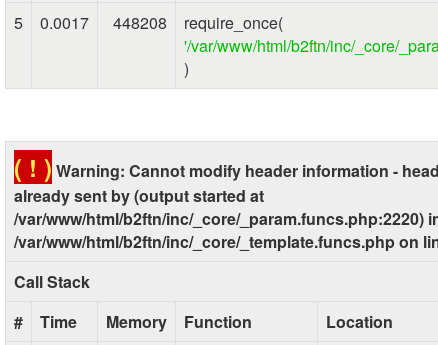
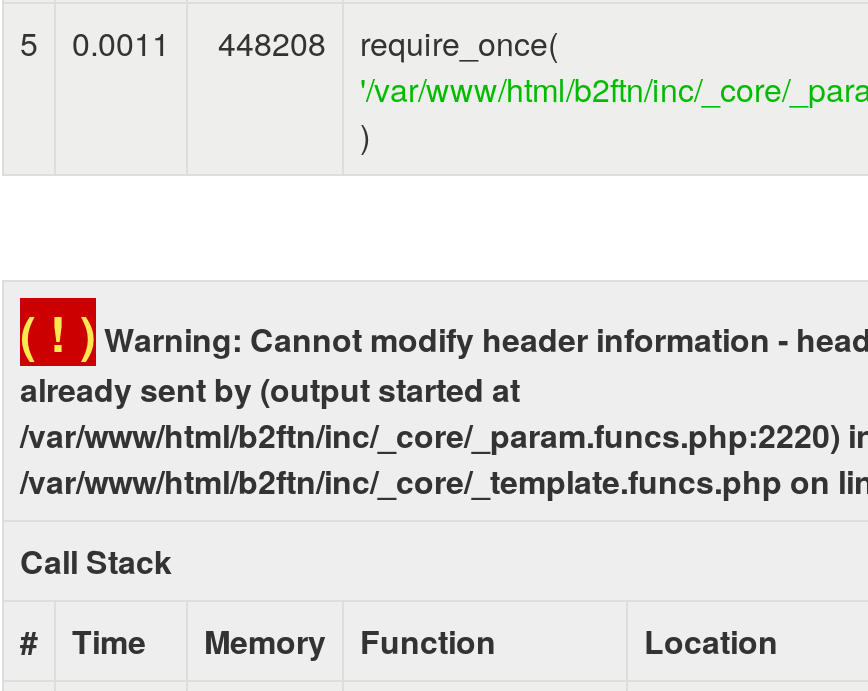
- 5 0.0017 448208 require_once(
+ 5 0.0011 448208 require_once(
